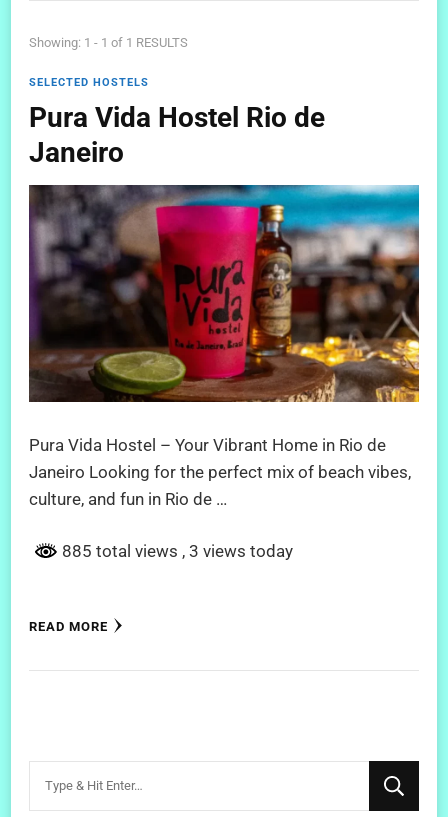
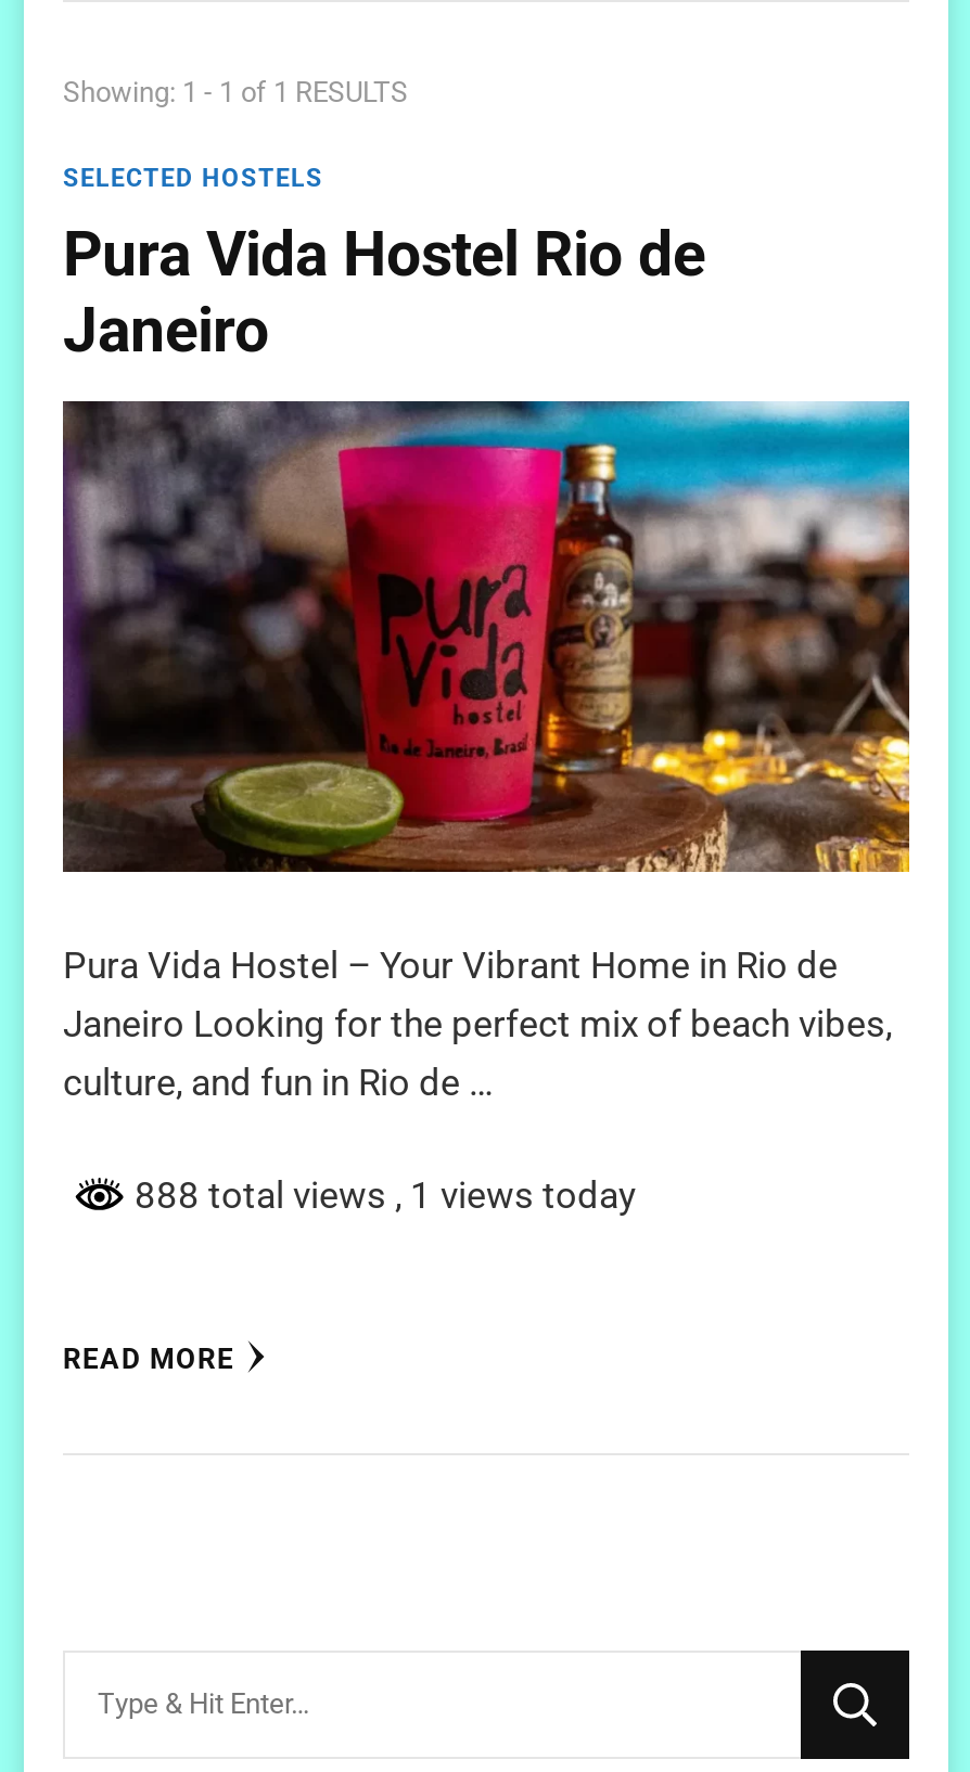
- 885 total views, 3 views today
+ 888 total views, 1 views today
